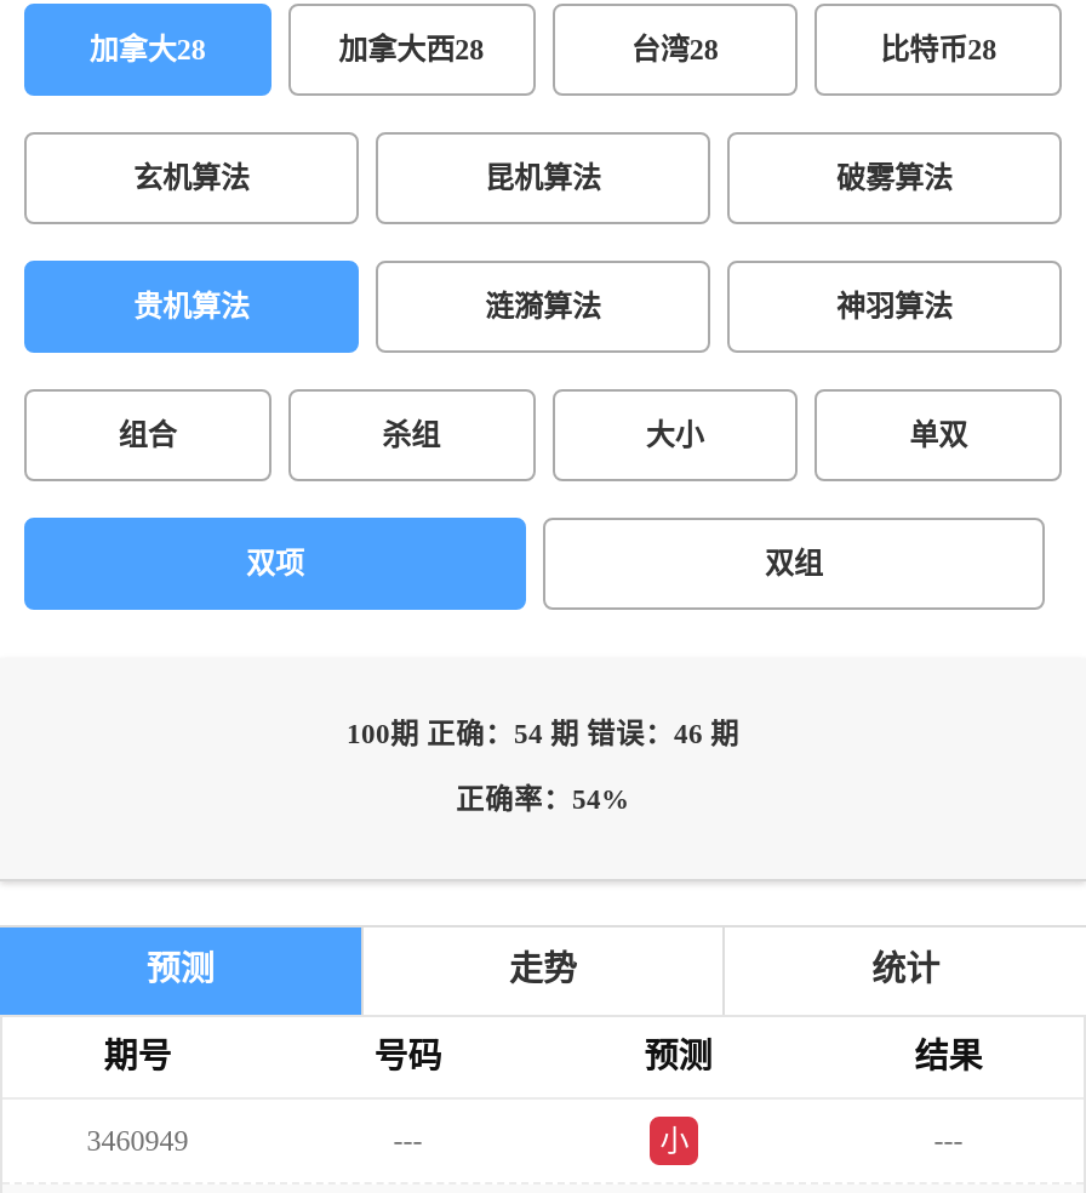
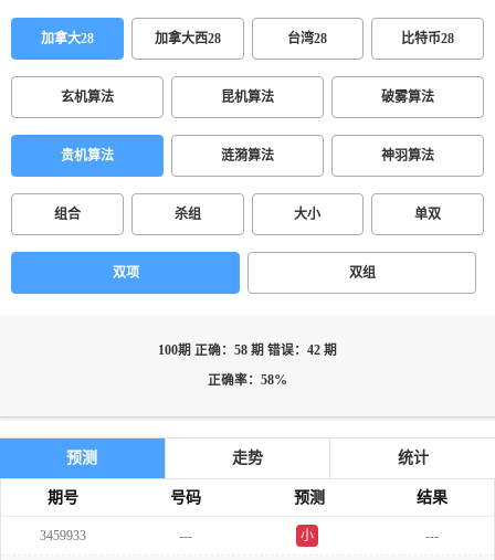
- 100期 正确：54 期 错误：46 期
+ 100期 正确：58 期 错误：42 期

- 正确率：54%
+ 正确率：58%

- 3460949
+ 3459933
